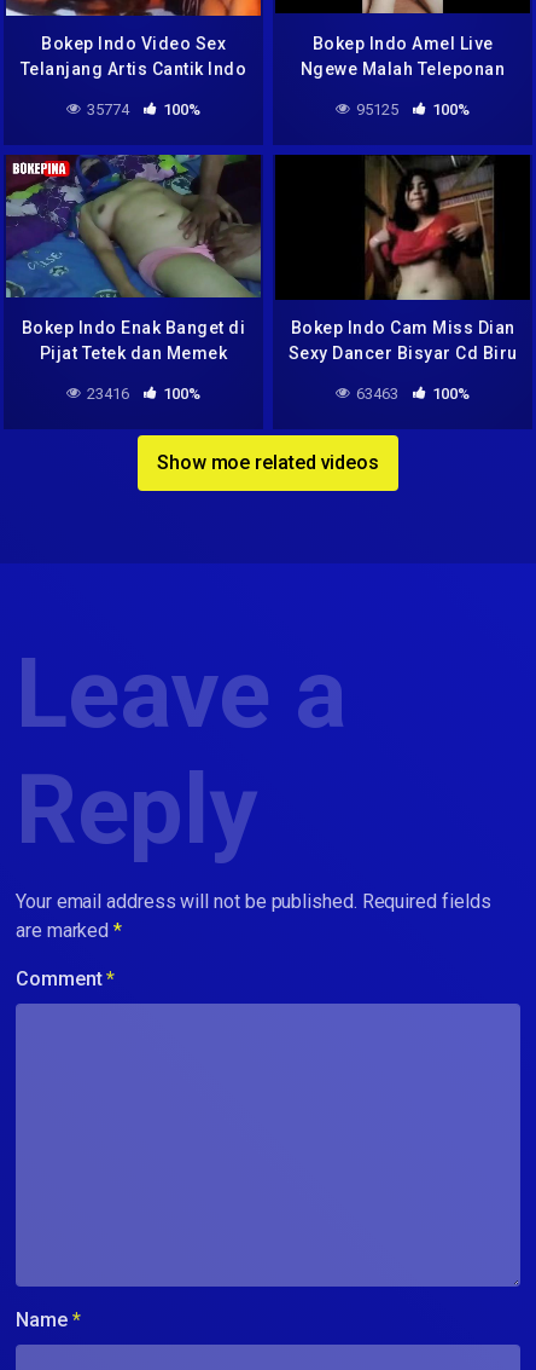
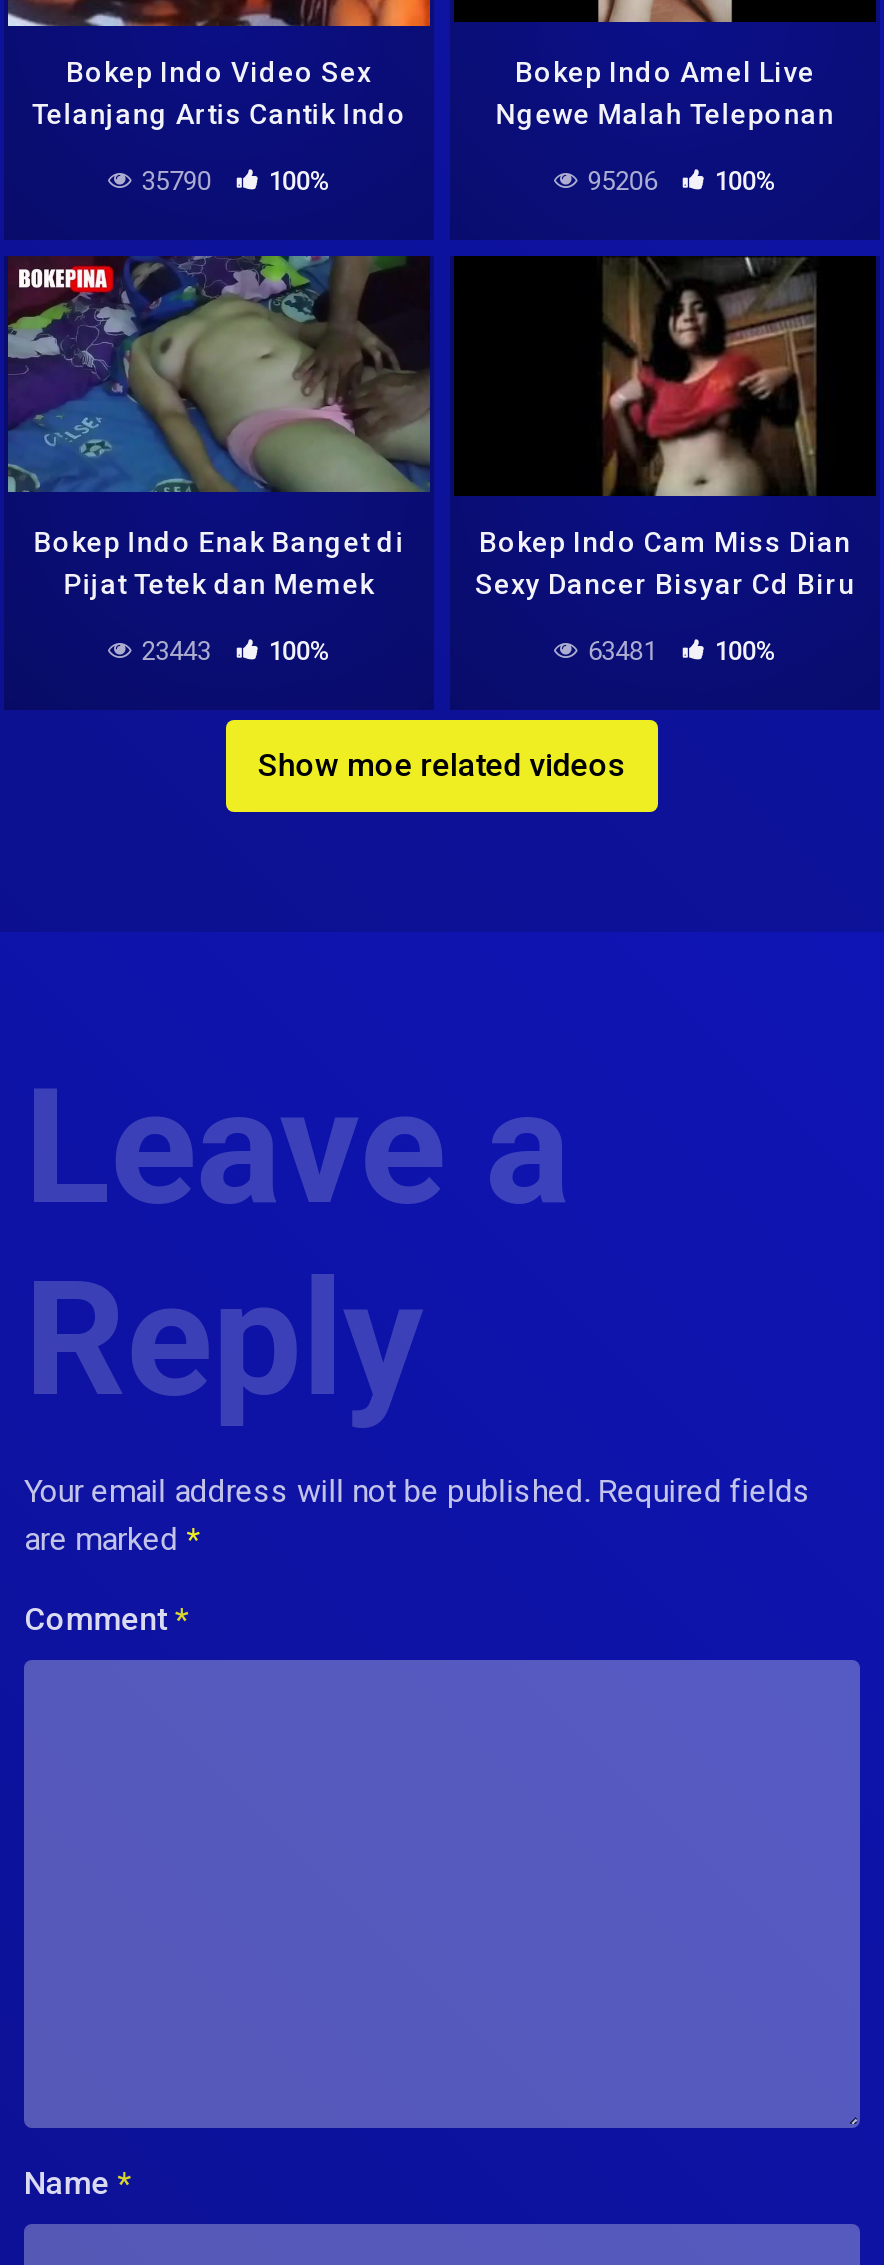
- 35774 100%
+ 35790 100%

- 95125 100%
+ 95206 100%

- 23416 100%
+ 23443 100%

- 63463 100%
+ 63481 100%
